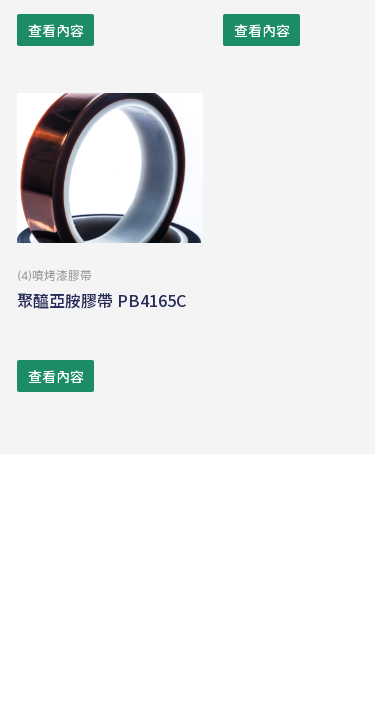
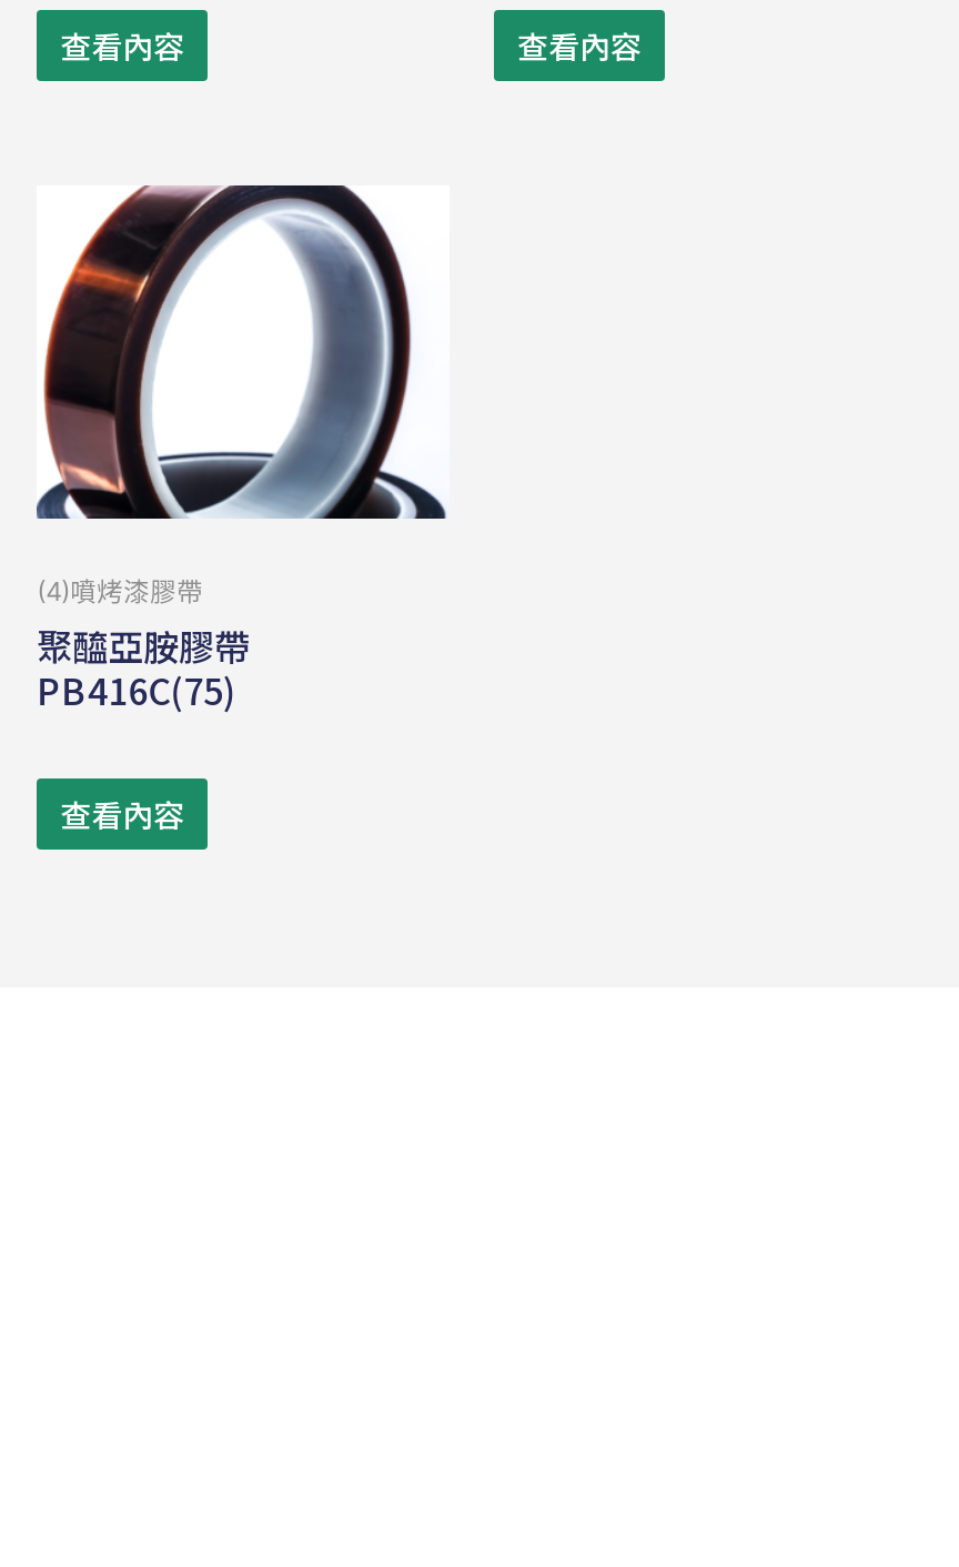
- 聚醯亞胺膠帶 PB4165C
+ 聚醯亞胺膠帶
+ PB416C(75)
